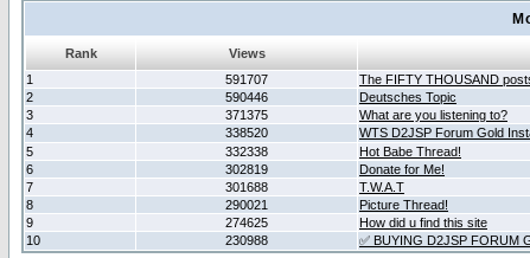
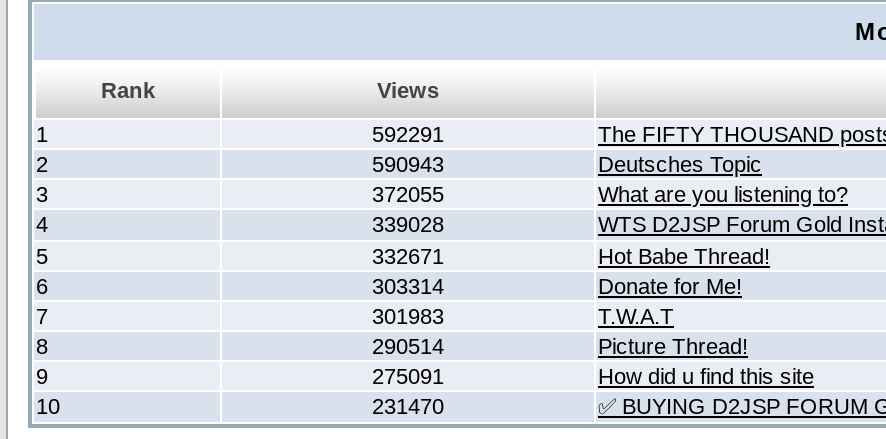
- 591707
+ 592291

- 590446
+ 590943

- 371375
+ 372055

- 338520
+ 339028

- 332338
+ 332671

- 302819
+ 303314

- 301688
+ 301983

- 290021
+ 290514

- 274625
+ 275091

- 230988
+ 231470
